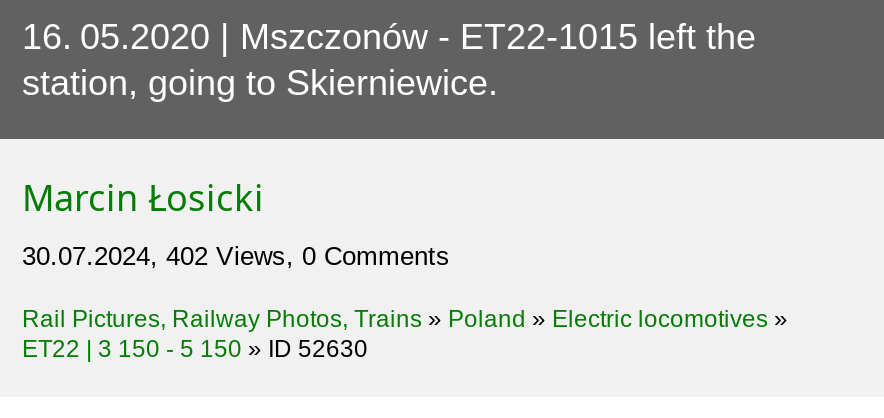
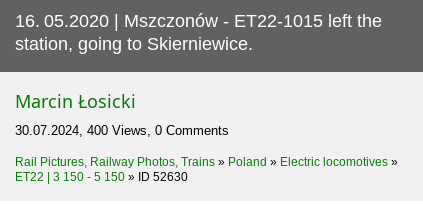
- 30.07.2024, 402 Views, 0 Comments
+ 30.07.2024, 400 Views, 0 Comments
